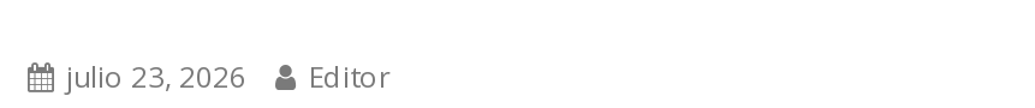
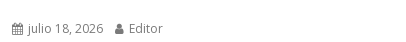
- julio 23, 2026 Editor
+ julio 18, 2026 Editor
